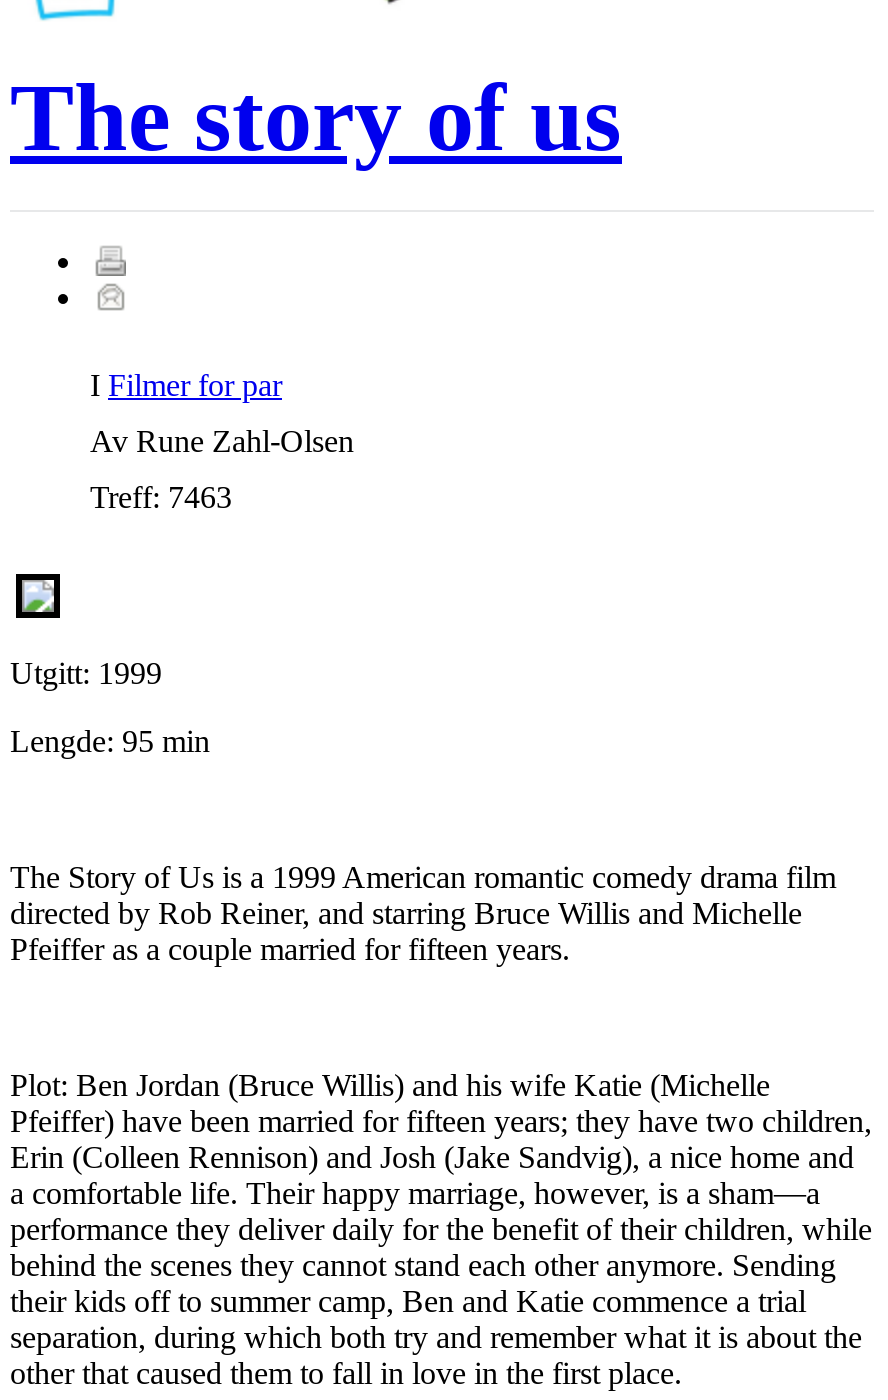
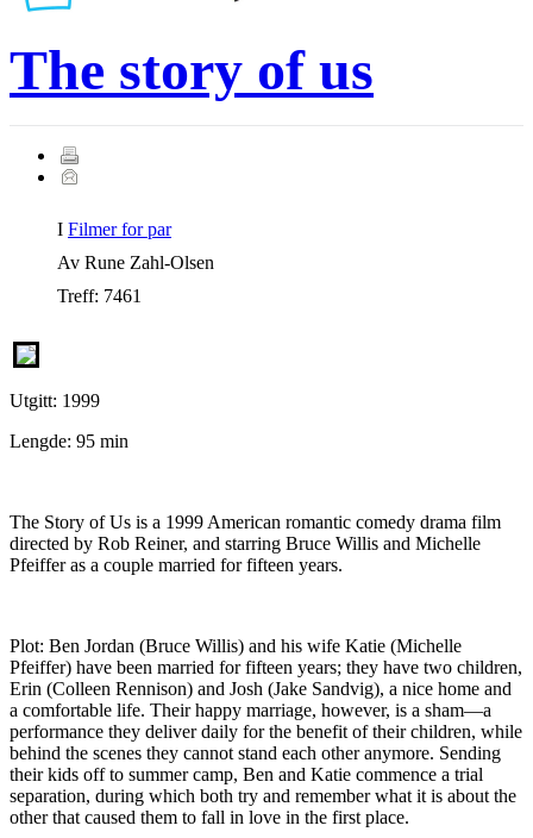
- Treff: 7463
+ Treff: 7461
